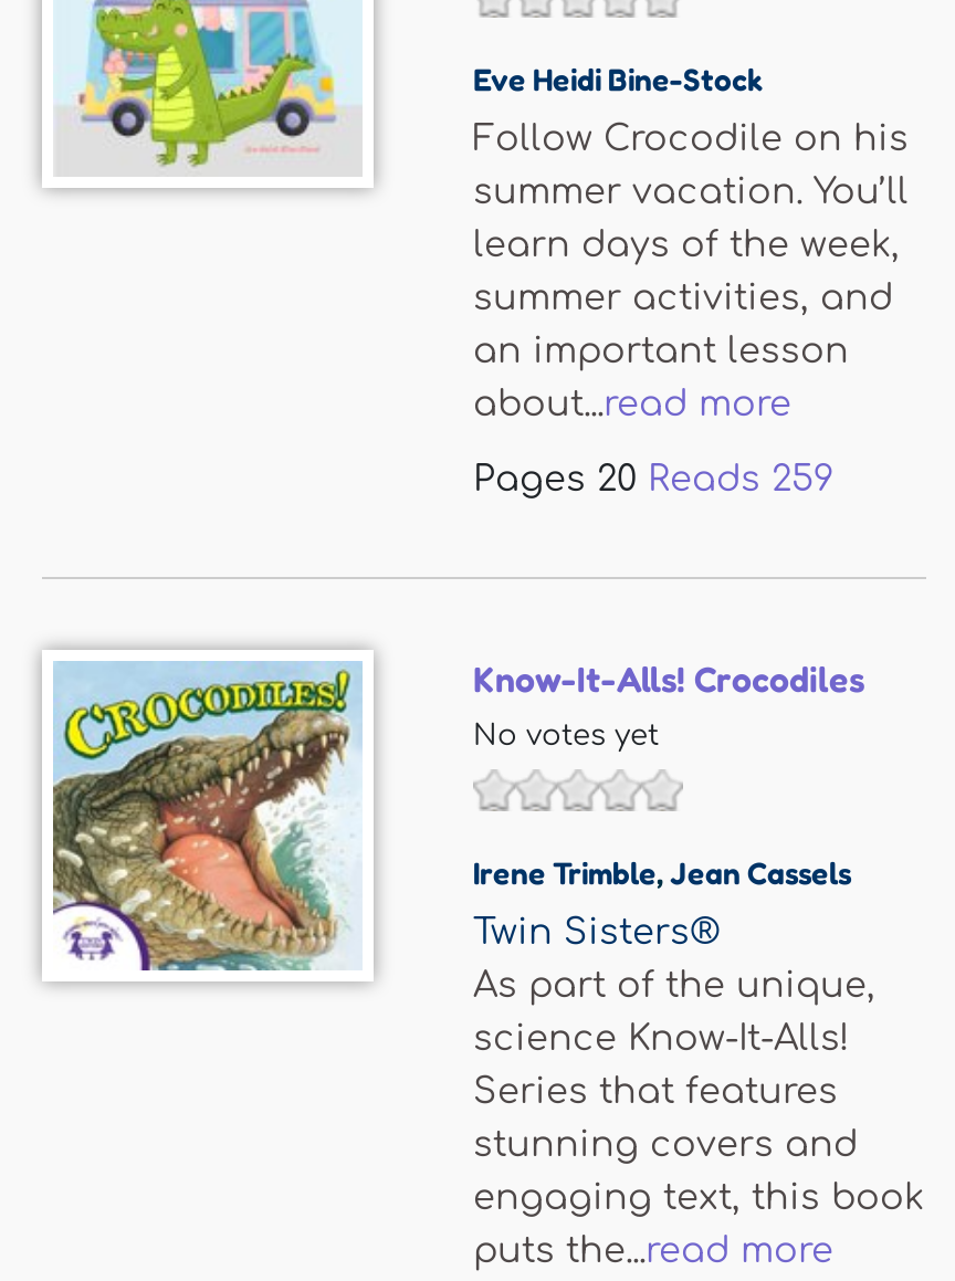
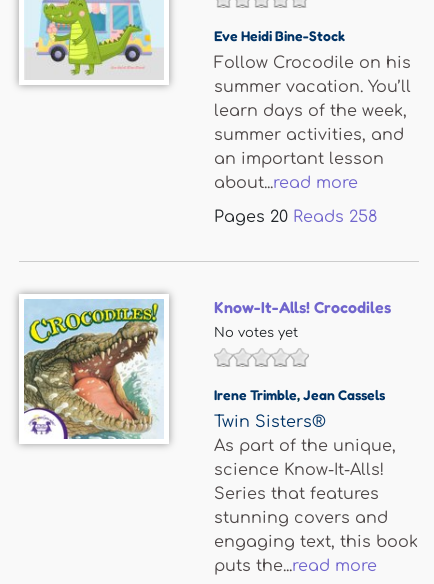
- Pages 20 Reads 259
+ Pages 20 Reads 258
